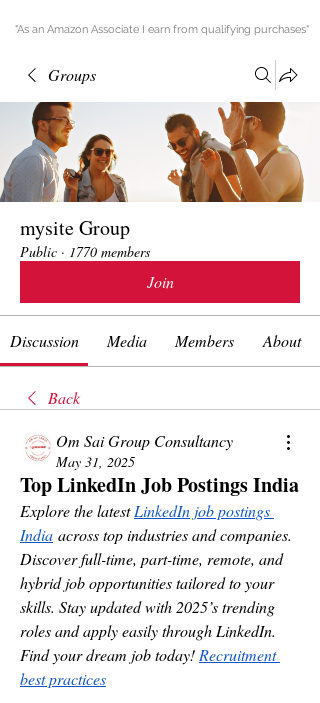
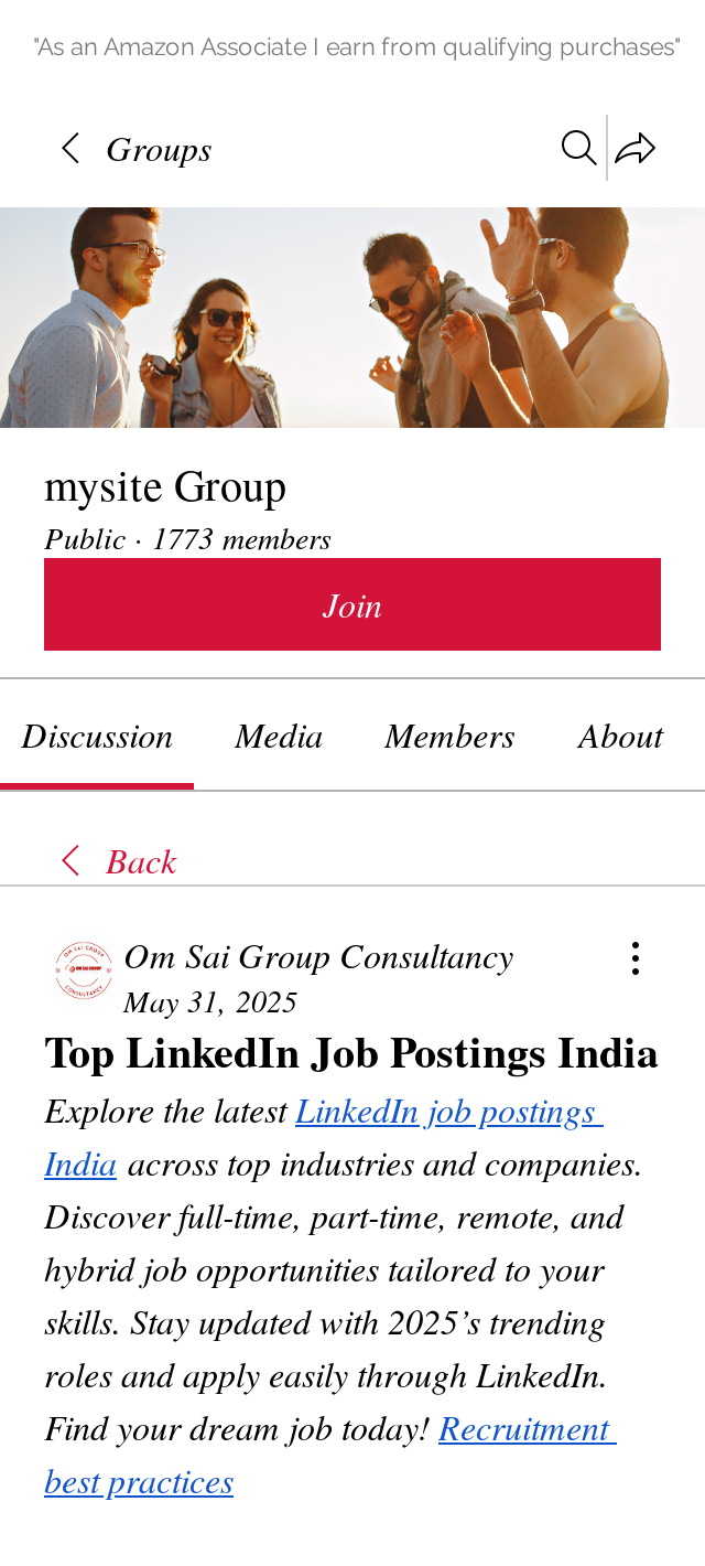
- Public · 1770 members
+ Public · 1773 members
